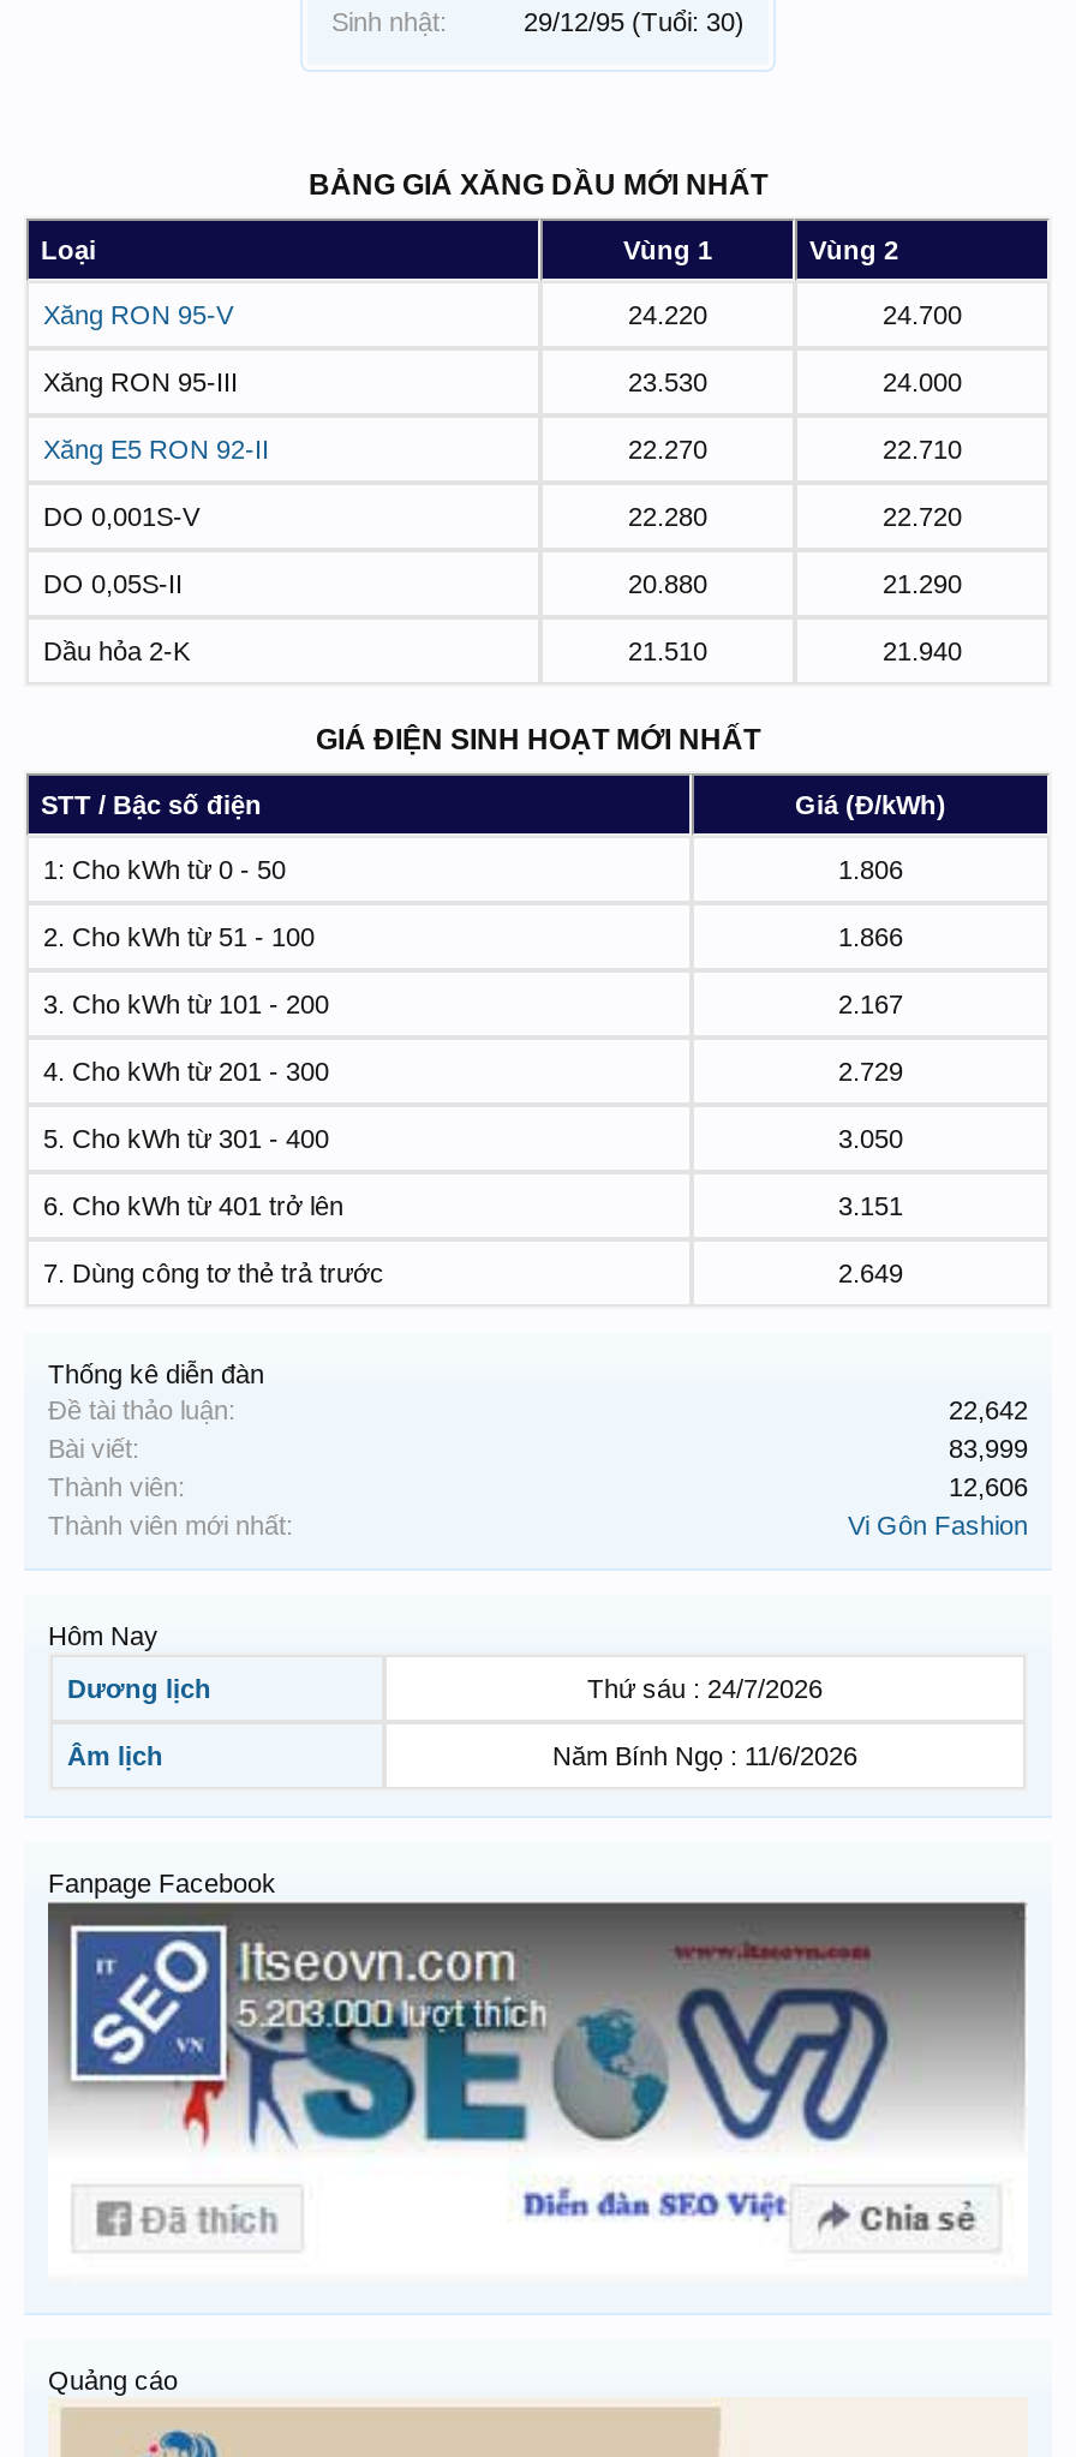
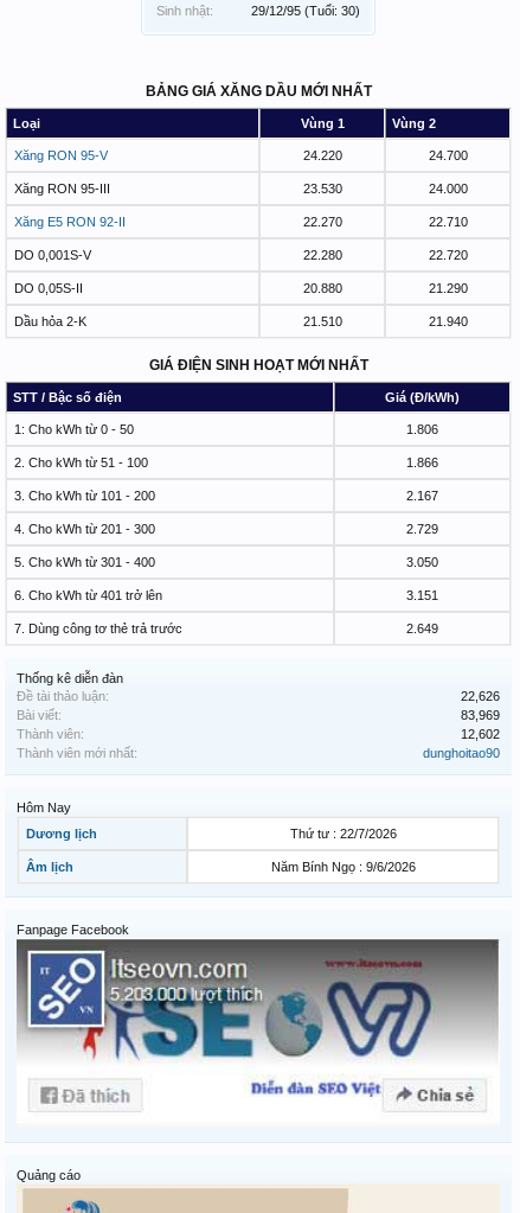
- 22,642
+ 22,626

- 83,999
+ 83,969

- 12,606
+ 12,602

- Vi Gôn Fashion
+ dunghoitao90

- Thứ sáu : 24/7/2026
+ Thứ tư : 22/7/2026

- Năm Bính Ngọ : 11/6/2026
+ Năm Bính Ngọ : 9/6/2026
